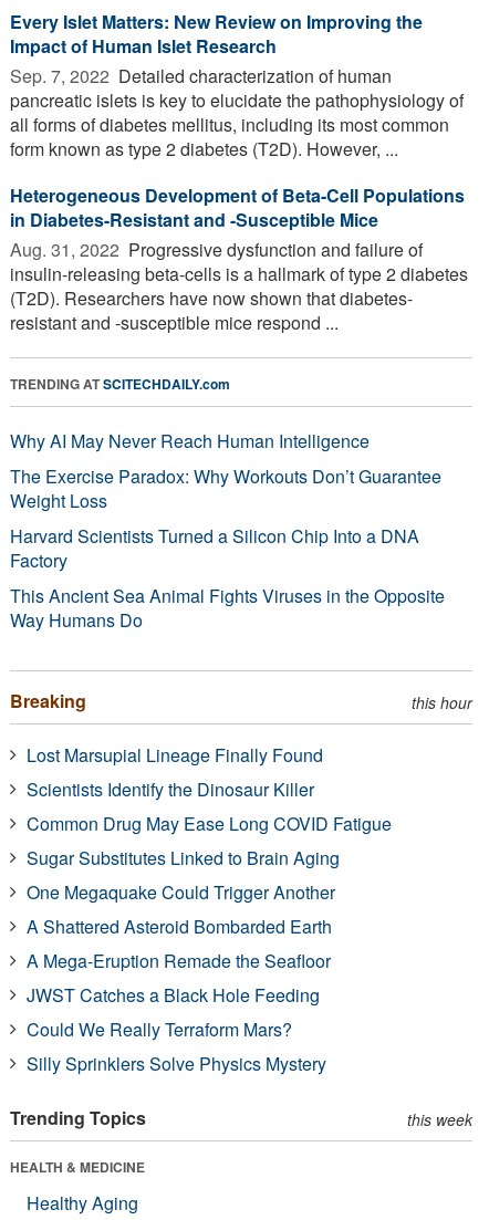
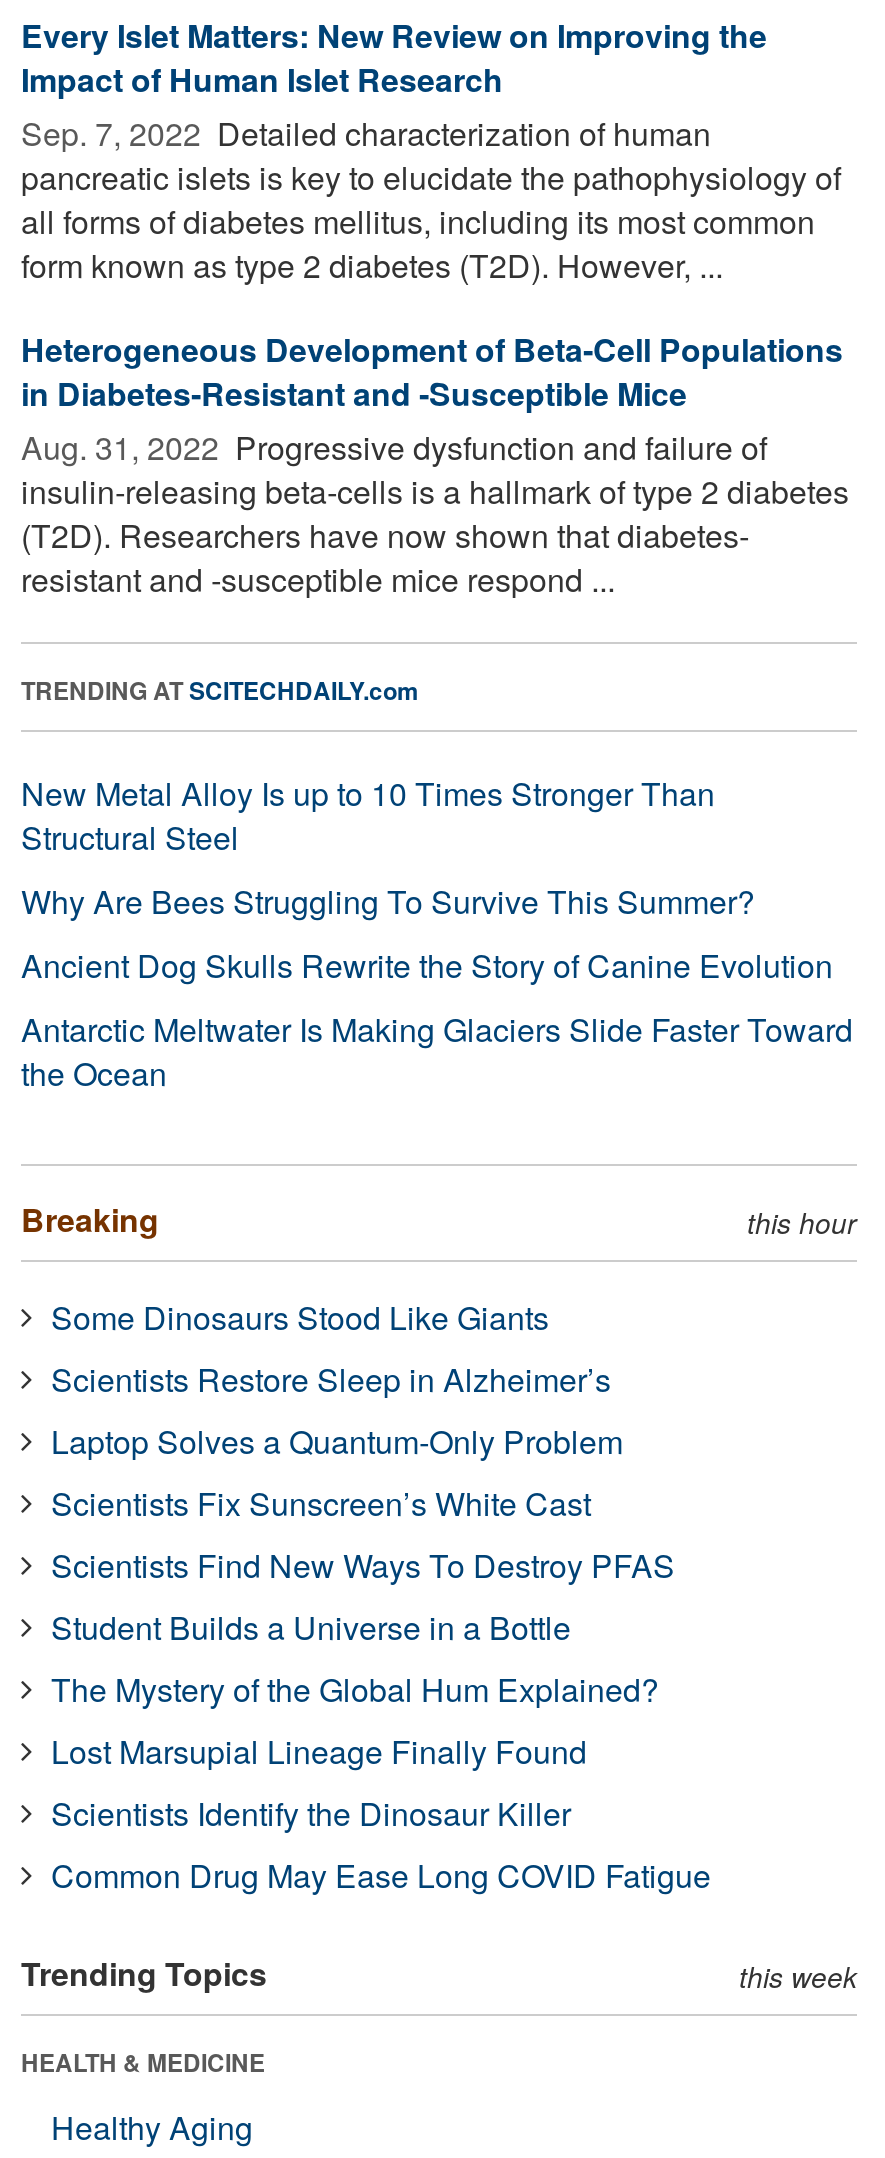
- Why AI May Never Reach Human Intelligence
- The Exercise Paradox: Why Workouts Don’t Guarantee
- Weight Loss
- Harvard Scientists Turned a Silicon Chip Into a DNA
- Factory
- This Ancient Sea Animal Fights Viruses in the Opposite
- Way Humans Do
+ New Metal Alloy Is up to 10 Times Stronger Than
+ Structural Steel
+ Why Are Bees Struggling To Survive This Summer?
+ Ancient Dog Skulls Rewrite the Story of Canine Evolution
+ Antarctic Meltwater Is Making Glaciers Slide Faster Toward
+ the Ocean

+ Some Dinosaurs Stood Like Giants
+ Scientists Restore Sleep in Alzheimer’s
+ Laptop Solves a Quantum-Only Problem
+ Scientists Fix Sunscreen’s White Cast
+ Scientists Find New Ways To Destroy PFAS
+ Student Builds a Universe in a Bottle
+ The Mystery of the Global Hum Explained?

moved down: Lost Marsupial Lineage Finally Found | Scientists Identify the Dinosaur Killer | Common Drug May Ease Long COVID Fatigue

- Sugar Substitutes Linked to Brain Aging
- One Megaquake Could Trigger Another
- A Shattered Asteroid Bombarded Earth
- A Mega-Eruption Remade the Seafloor
- JWST Catches a Black Hole Feeding
- Could We Really Terraform Mars?
- Silly Sprinklers Solve Physics Mystery
